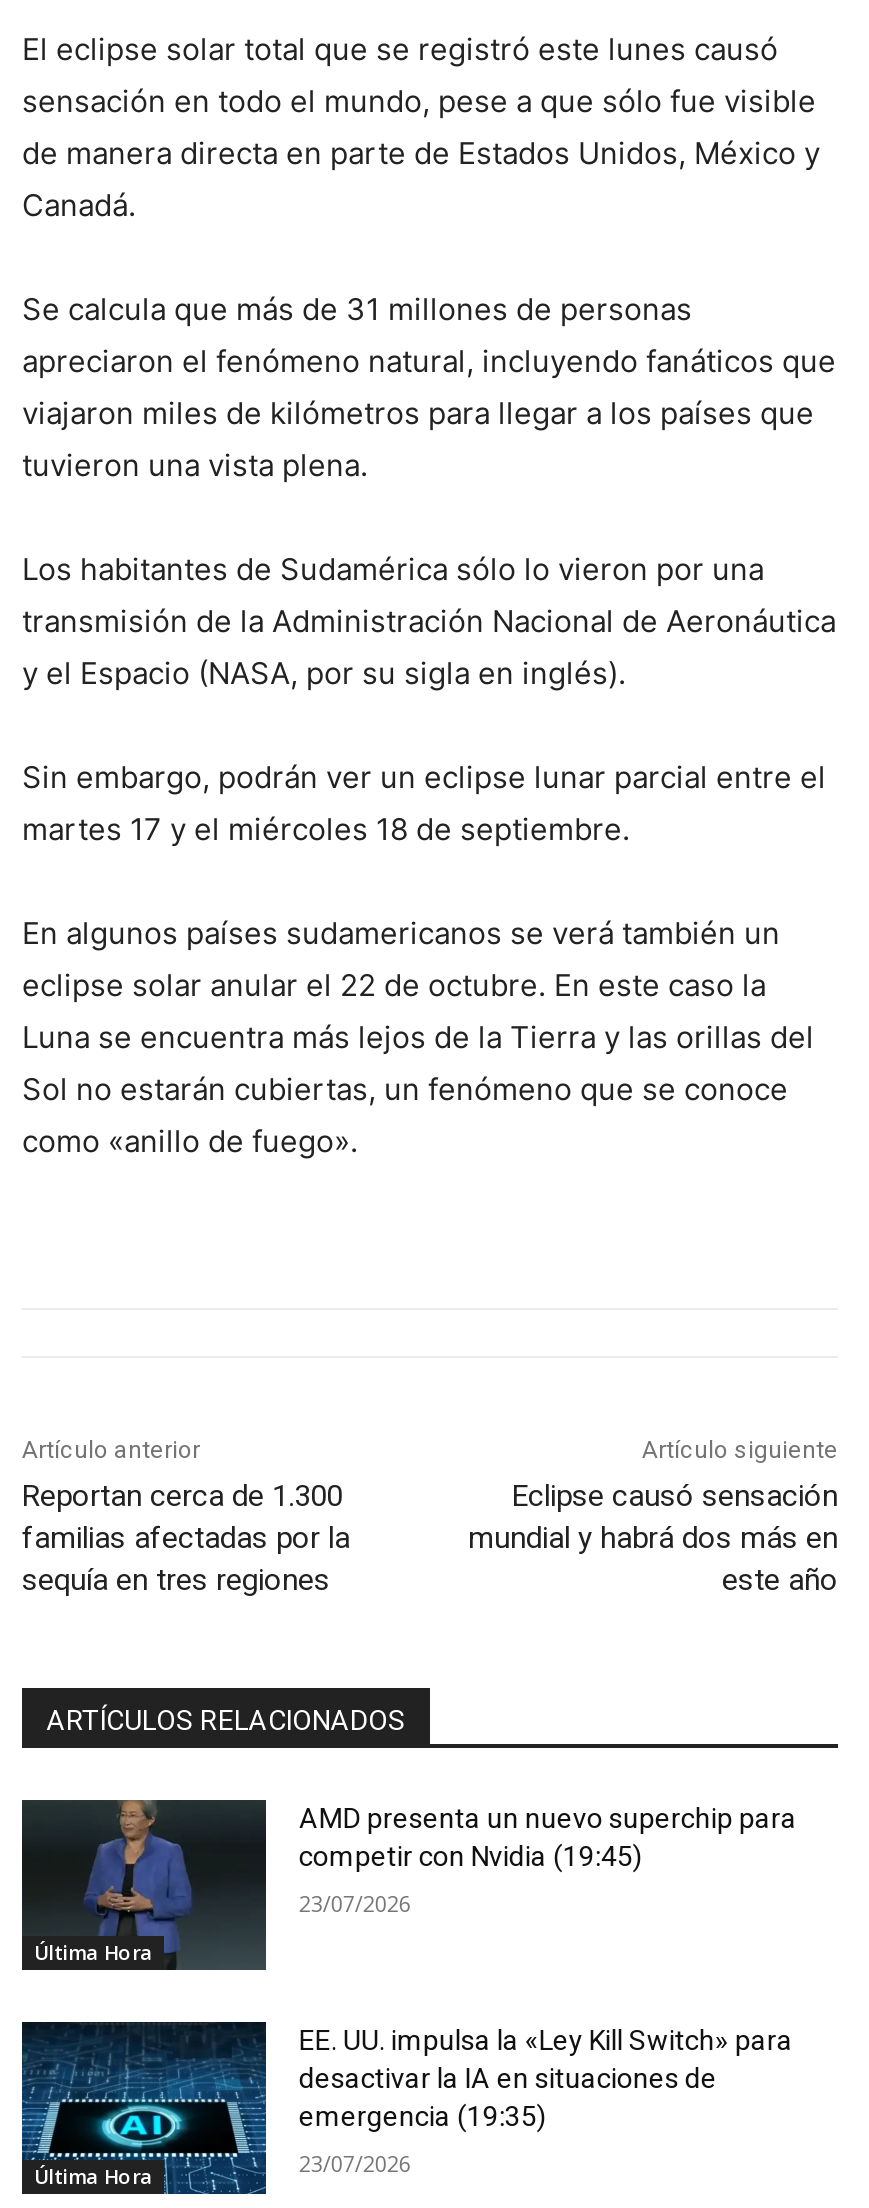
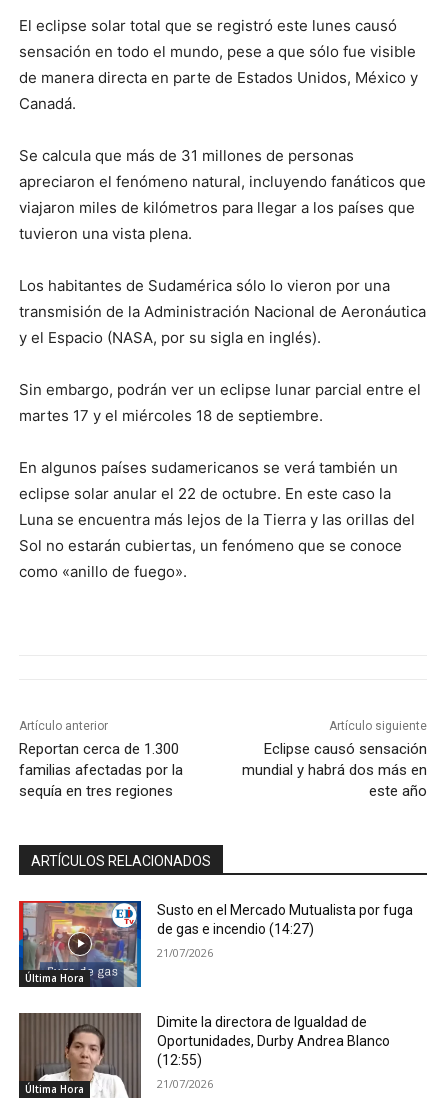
- [image]
- AMD presenta un nuevo superchip para
- competir con Nvidia (19:45)
+ [image]
+ Susto en el Mercado Mutualista por fuga
+ de gas e incendio (14:27)

- 23/07/2026
+ 21/07/2026

- [image]
- EE. UU. impulsa la «Ley Kill Switch» para
- desactivar la IA en situaciones de
- emergencia (19:35)
+ [image]
+ Dimite la directora de Igualdad de
+ Oportunidades, Durby Andrea Blanco
+ (12:55)

- 23/07/2026
+ 21/07/2026
